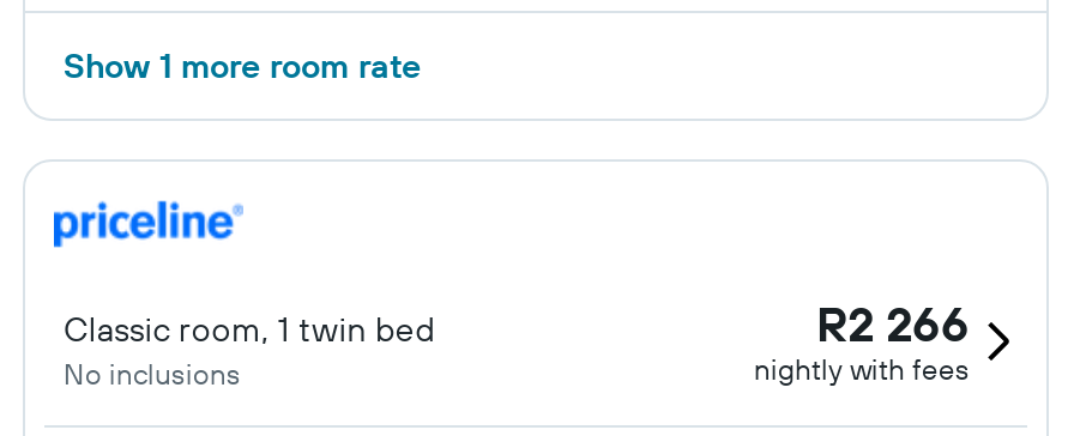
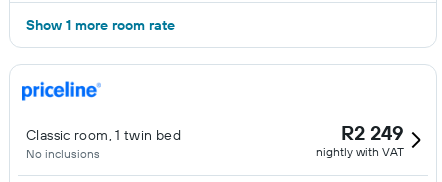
- R2 266
+ R2 249

- nightly with fees
+ nightly with VAT
